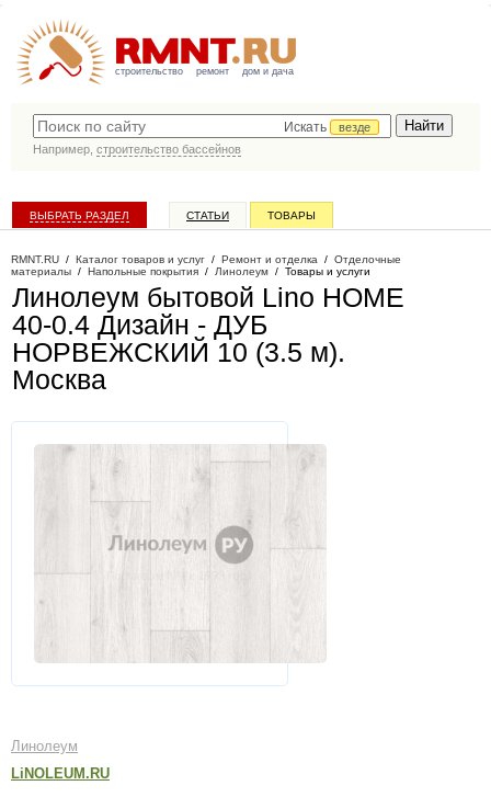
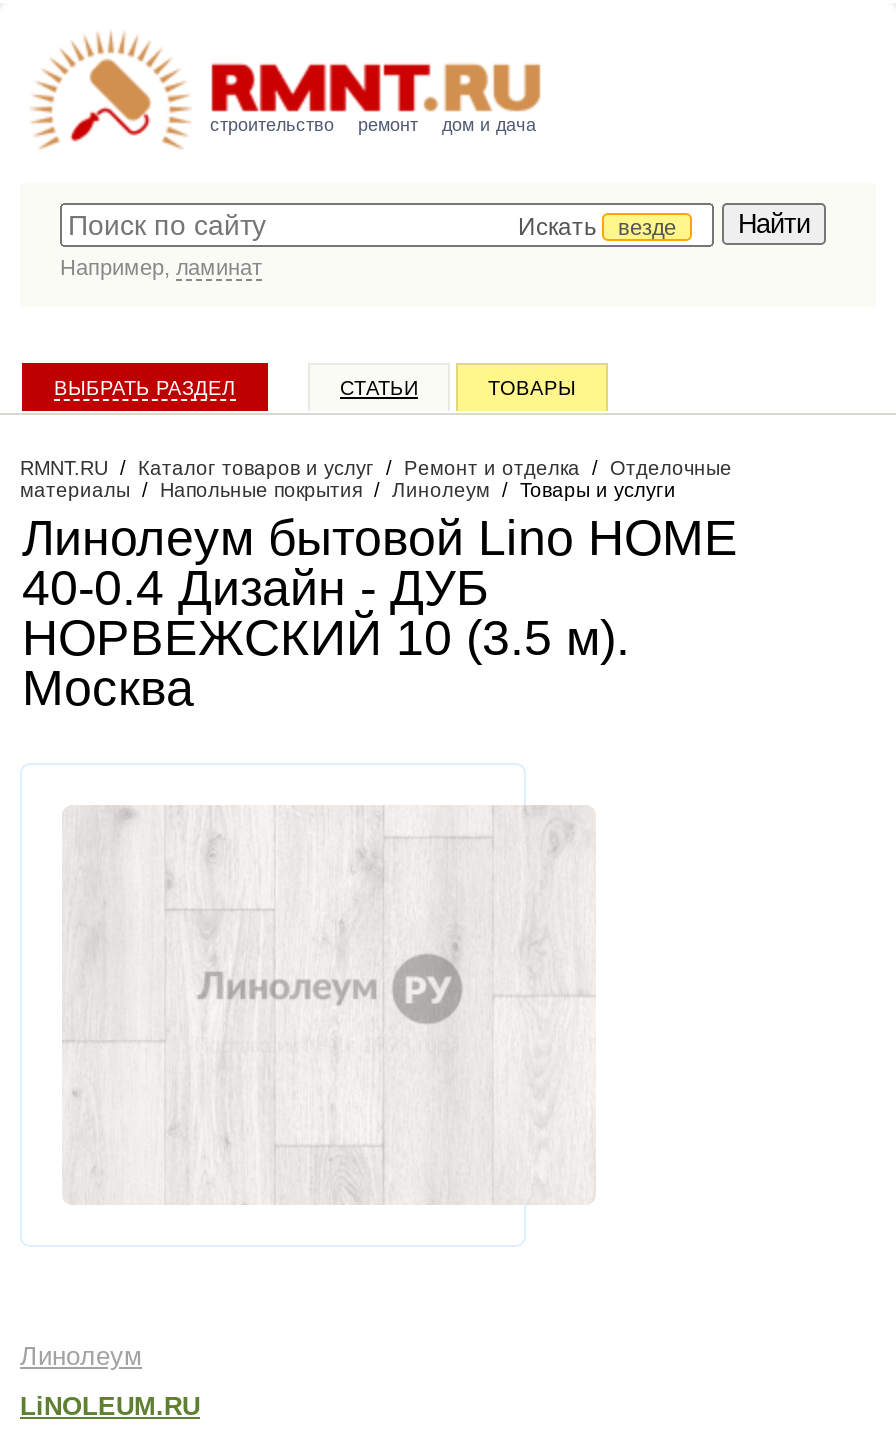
- Например, строительство бассейнов
+ Например, ламинат
